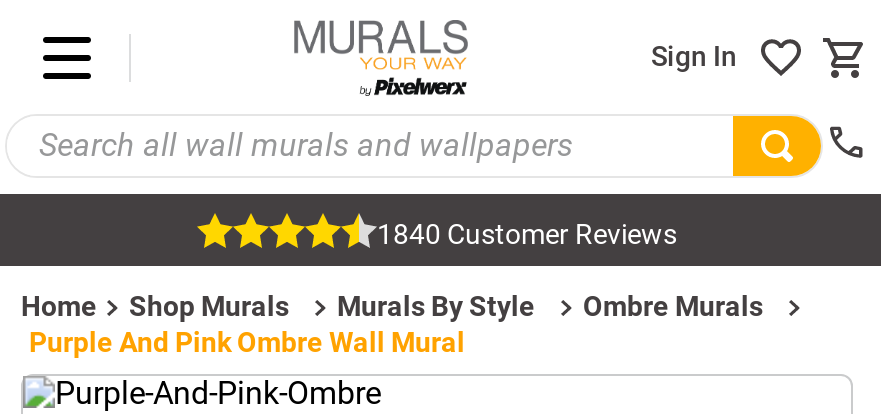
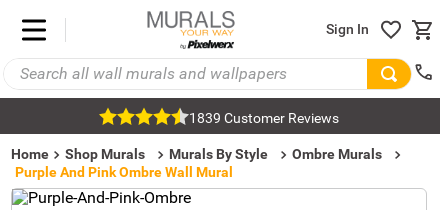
- 1840 Customer Reviews
+ 1839 Customer Reviews
